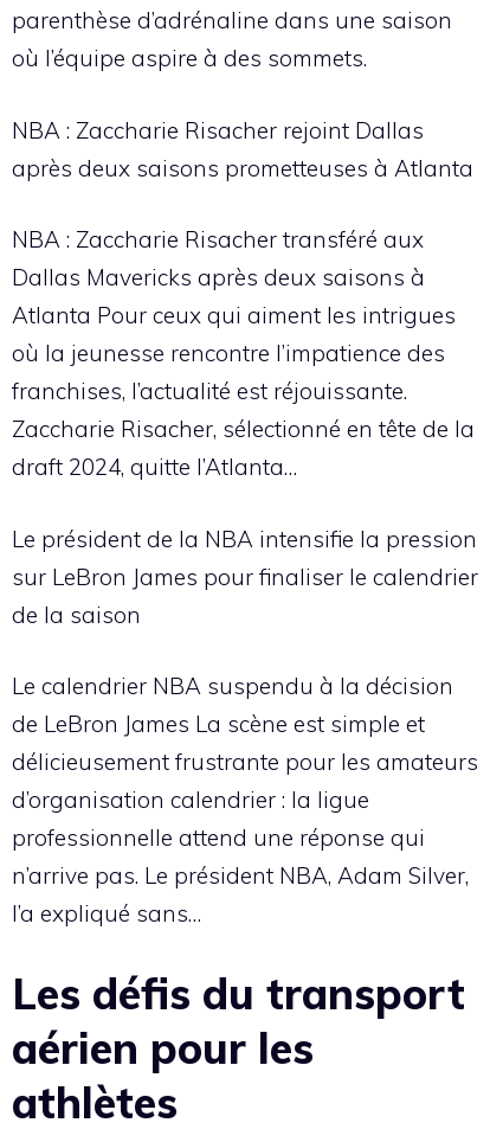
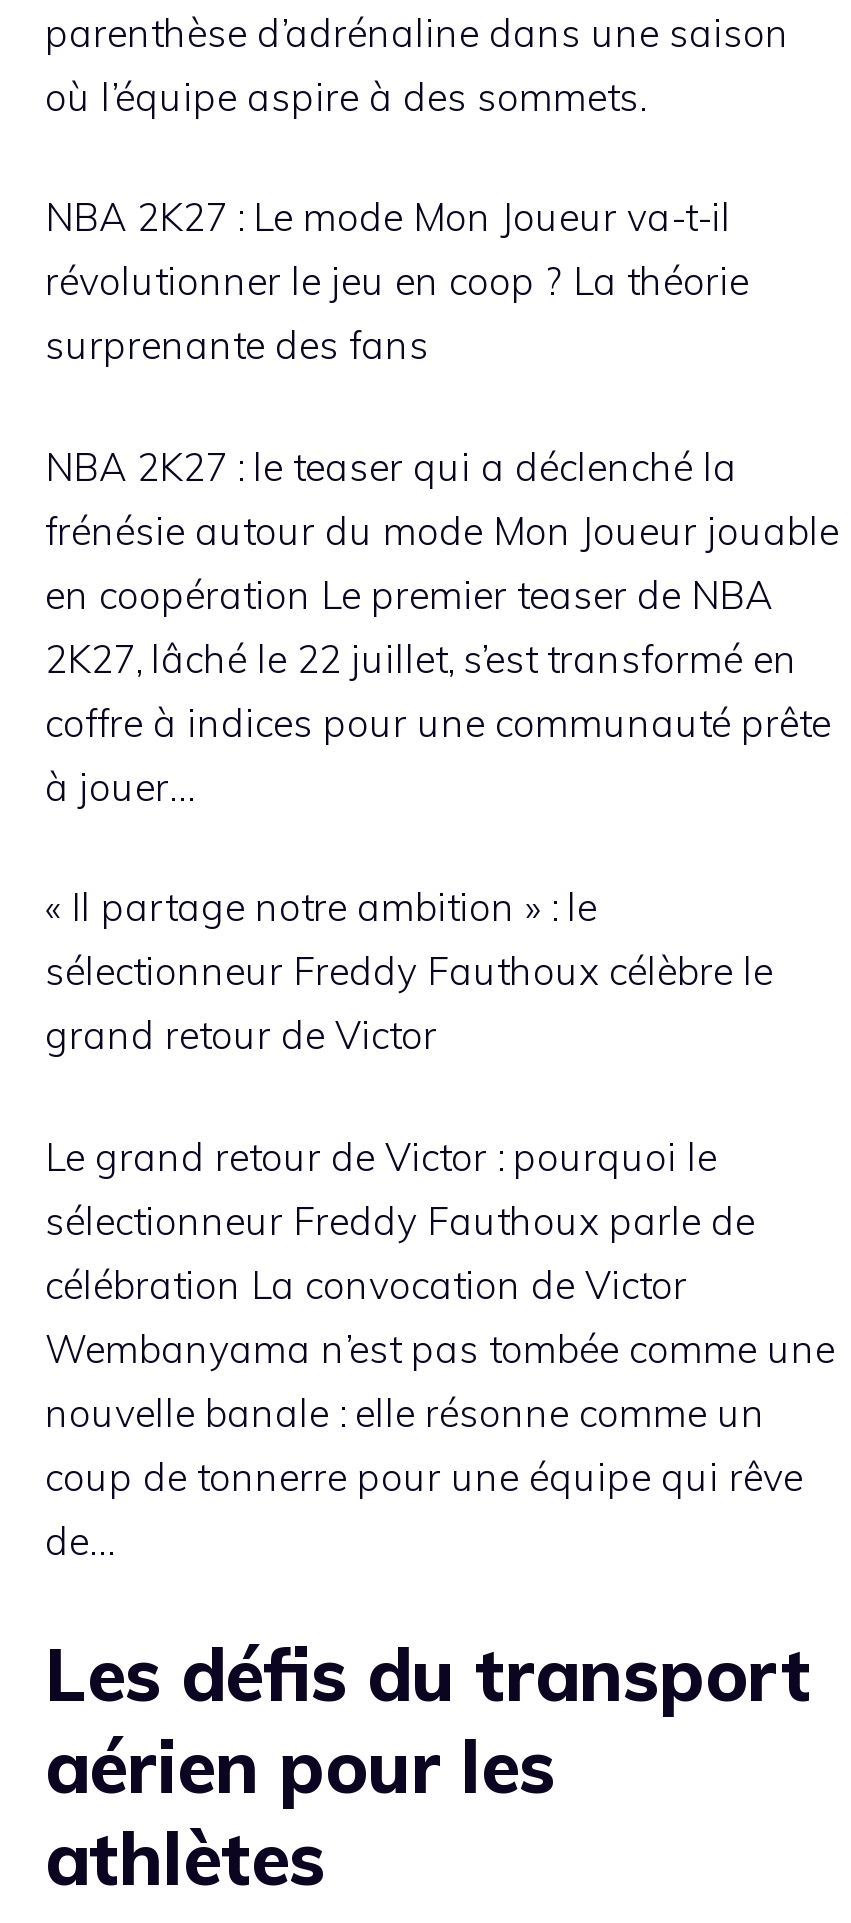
- NBA : Zaccharie Risacher rejoint Dallas
- après deux saisons prometteuses à Atlanta
+ NBA 2K27 : Le mode Mon Joueur va-t-il
+ révolutionner le jeu en coop ? La théorie
+ surprenante des fans

- NBA : Zaccharie Risacher transféré aux
- Dallas Mavericks après deux saisons à
- Atlanta Pour ceux qui aiment les intrigues
- où la jeunesse rencontre l’impatience des
- franchises, l’actualité est réjouissante.
- Zaccharie Risacher, sélectionné en tête de la
- draft 2024, quitte l’Atlanta…
+ NBA 2K27 : le teaser qui a déclenché la
+ frénésie autour du mode Mon Joueur jouable
+ en coopération Le premier teaser de NBA
+ 2K27, lâché le 22 juillet, s’est transformé en
+ coffre à indices pour une communauté prête
+ à jouer…

- Le président de la NBA intensifie la pression
- sur LeBron James pour finaliser le calendrier
- de la saison
+ « Il partage notre ambition » : le
+ sélectionneur Freddy Fauthoux célèbre le
+ grand retour de Victor

- Le calendrier NBA suspendu à la décision
- de LeBron James La scène est simple et
- délicieusement frustrante pour les amateurs
- d’organisation calendrier : la ligue
- professionnelle attend une réponse qui
- n’arrive pas. Le président NBA, Adam Silver,
- l’a expliqué sans…
+ Le grand retour de Victor : pourquoi le
+ sélectionneur Freddy Fauthoux parle de
+ célébration La convocation de Victor
+ Wembanyama n’est pas tombée comme une
+ nouvelle banale : elle résonne comme un
+ coup de tonnerre pour une équipe qui rêve
+ de…
